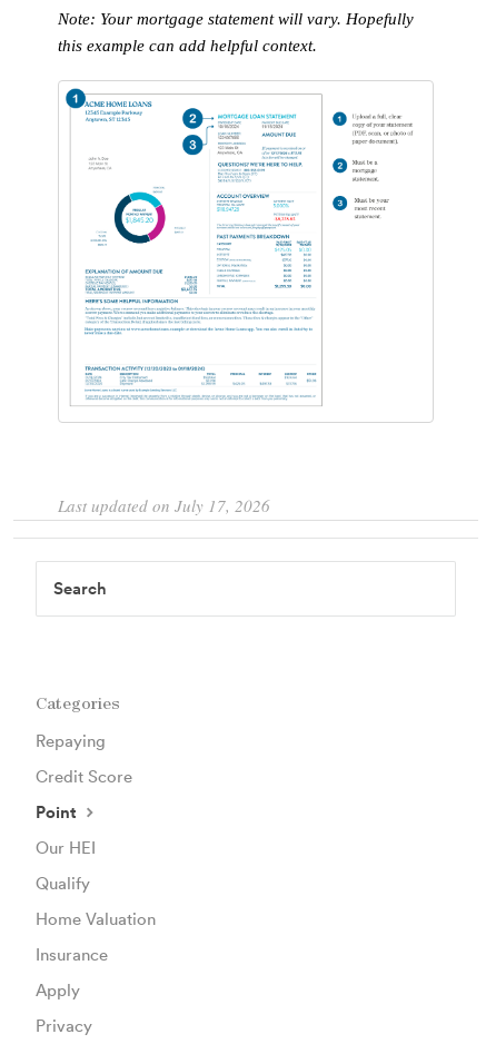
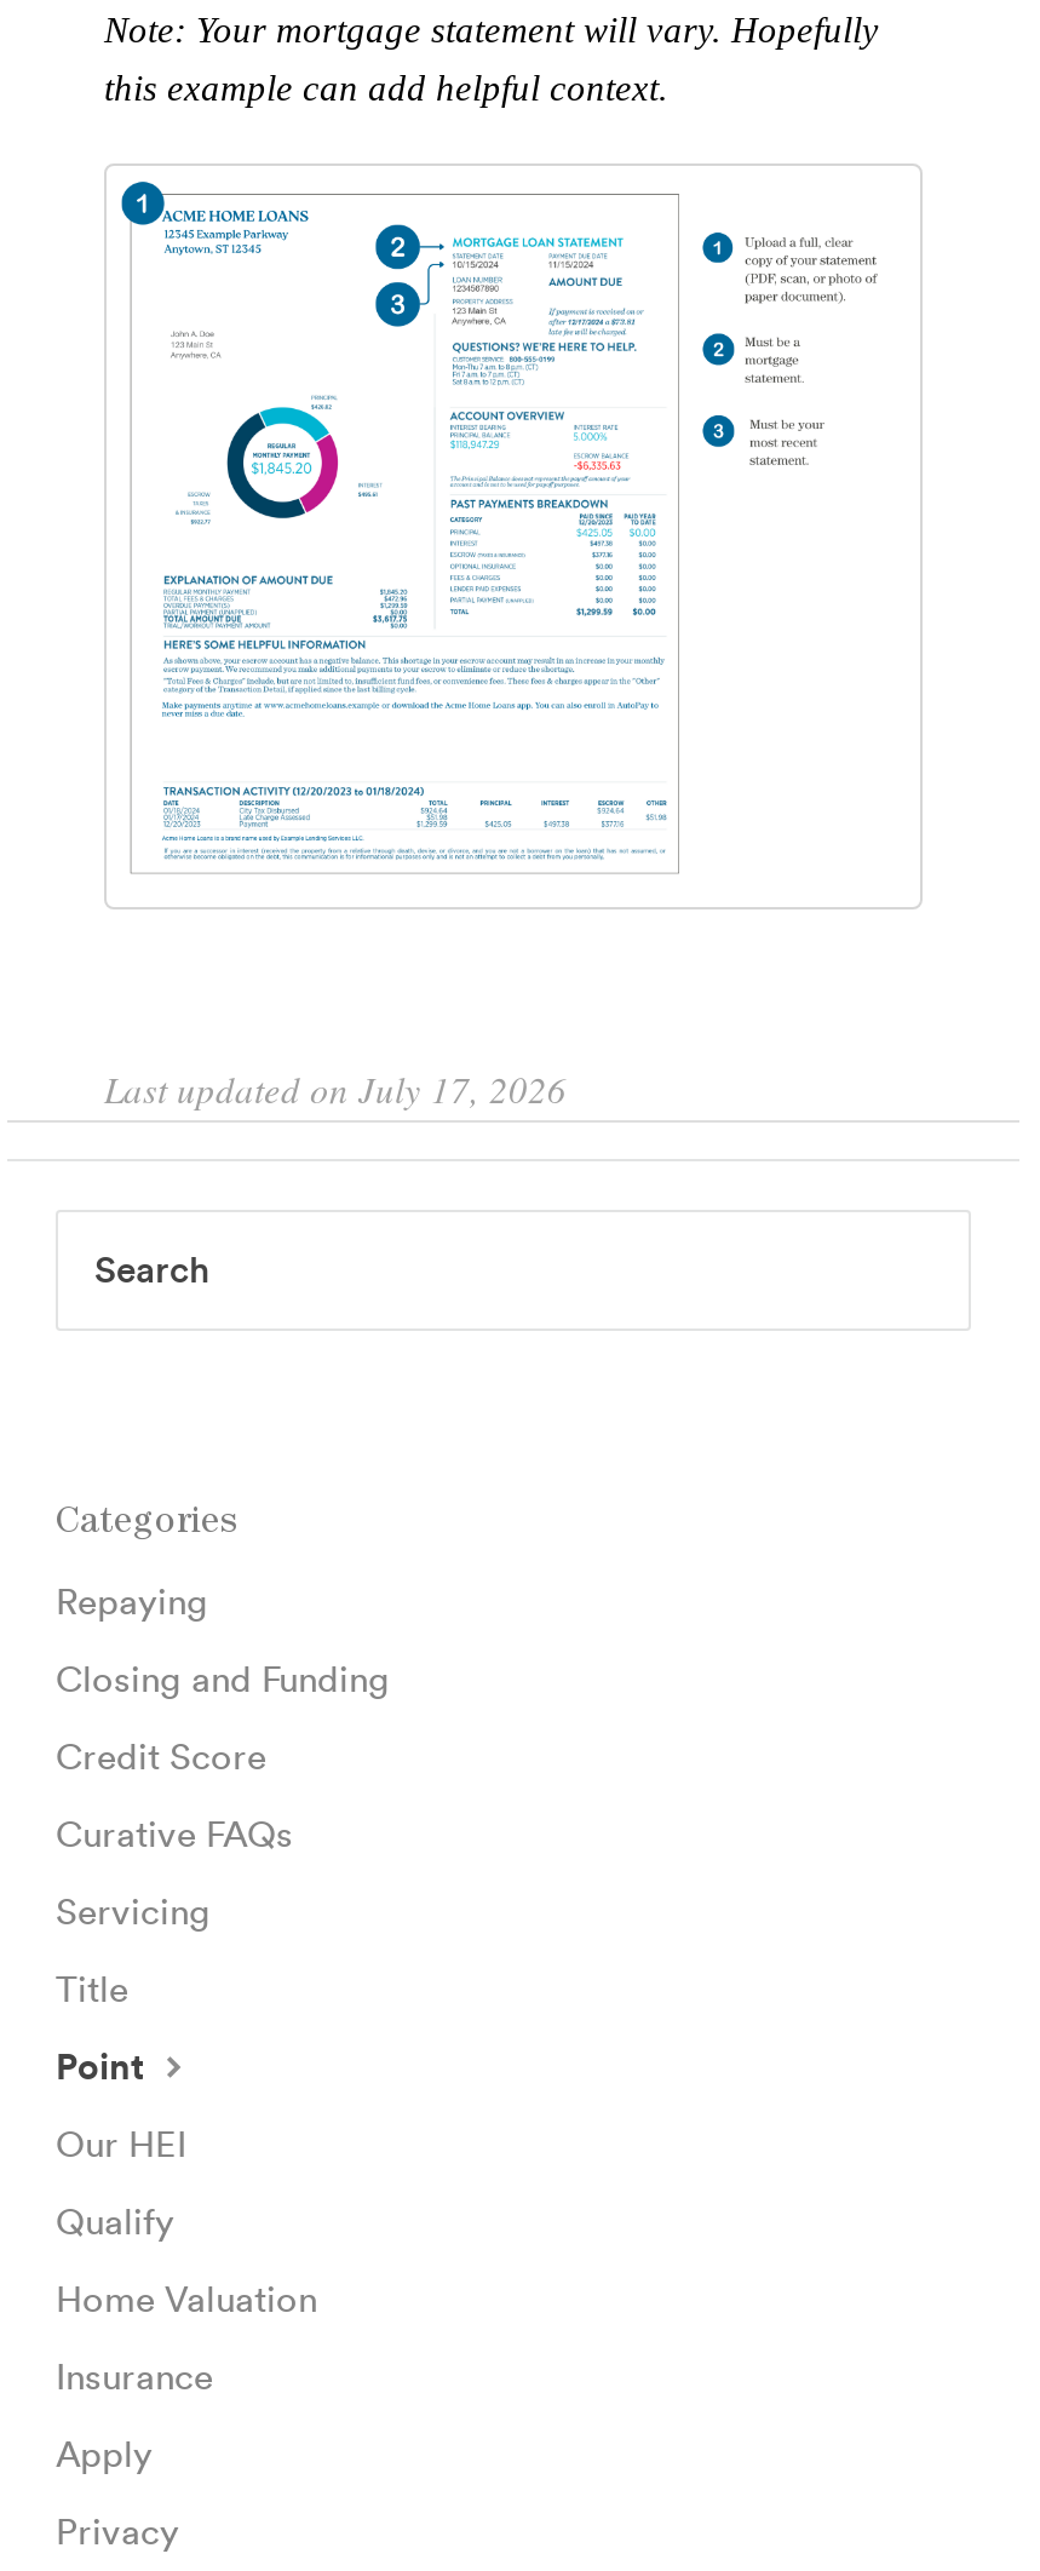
+ Closing and Funding

+ Curative FAQs
+ Servicing
+ Title
